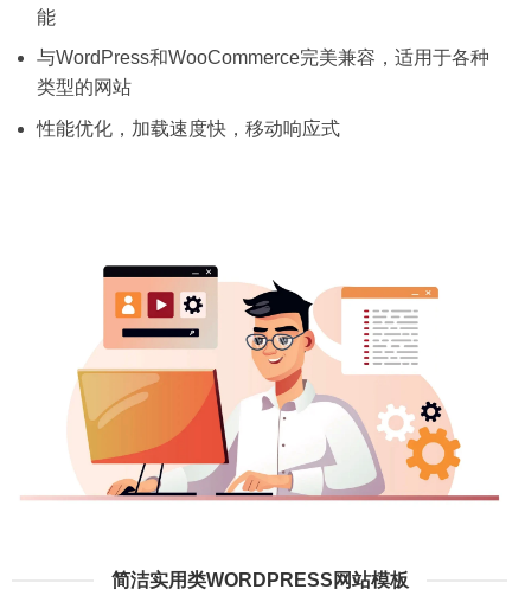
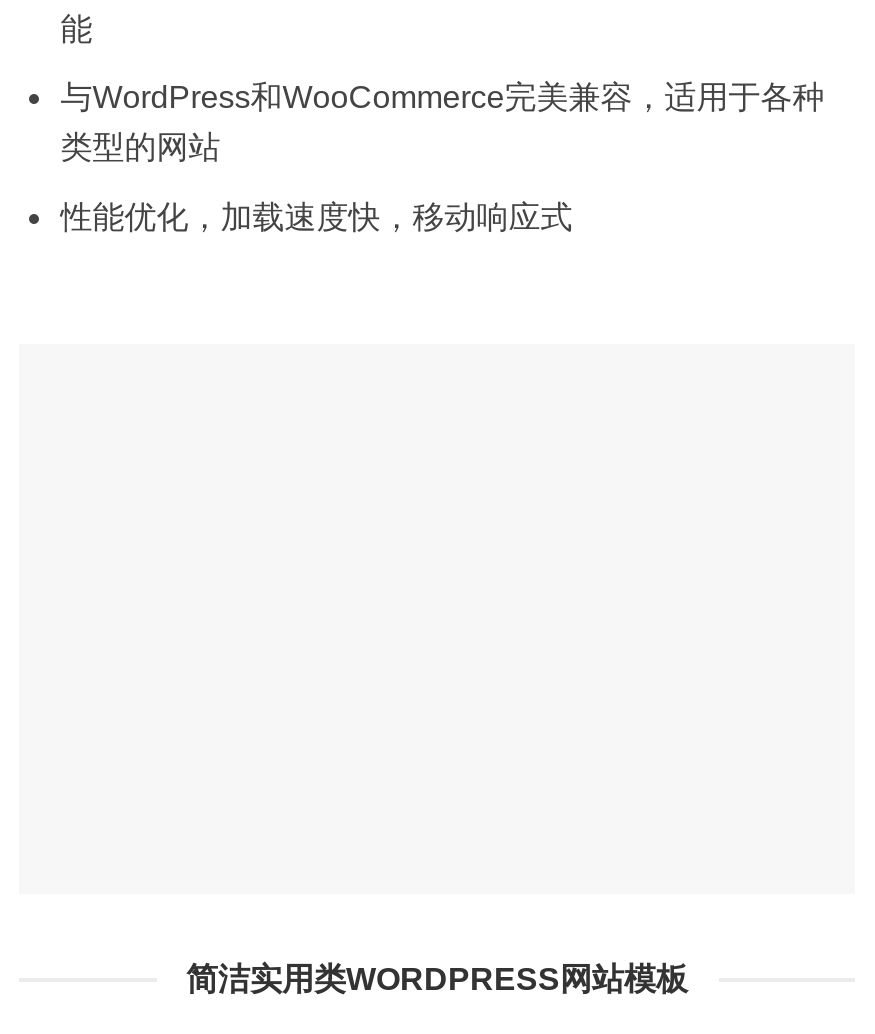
- [image]
